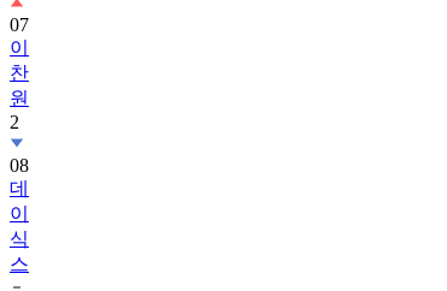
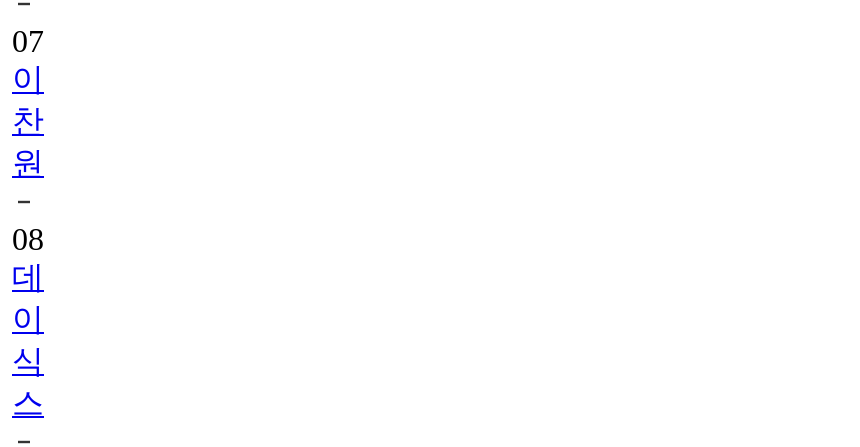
- 2
